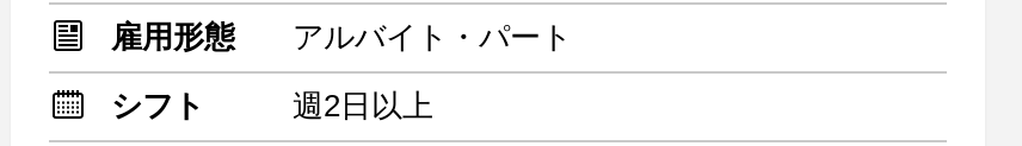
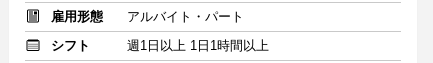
- 週2日以上
+ 週1日以上 1日1時間以上
